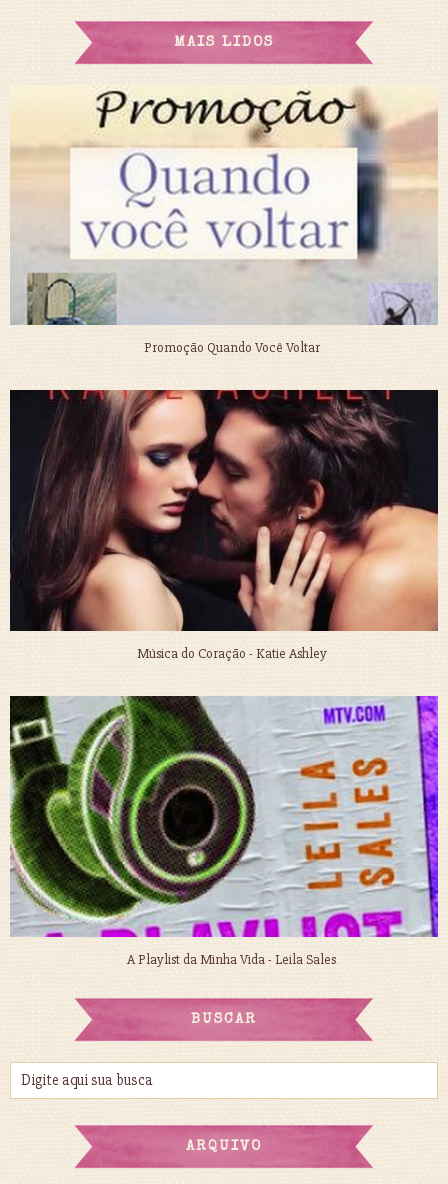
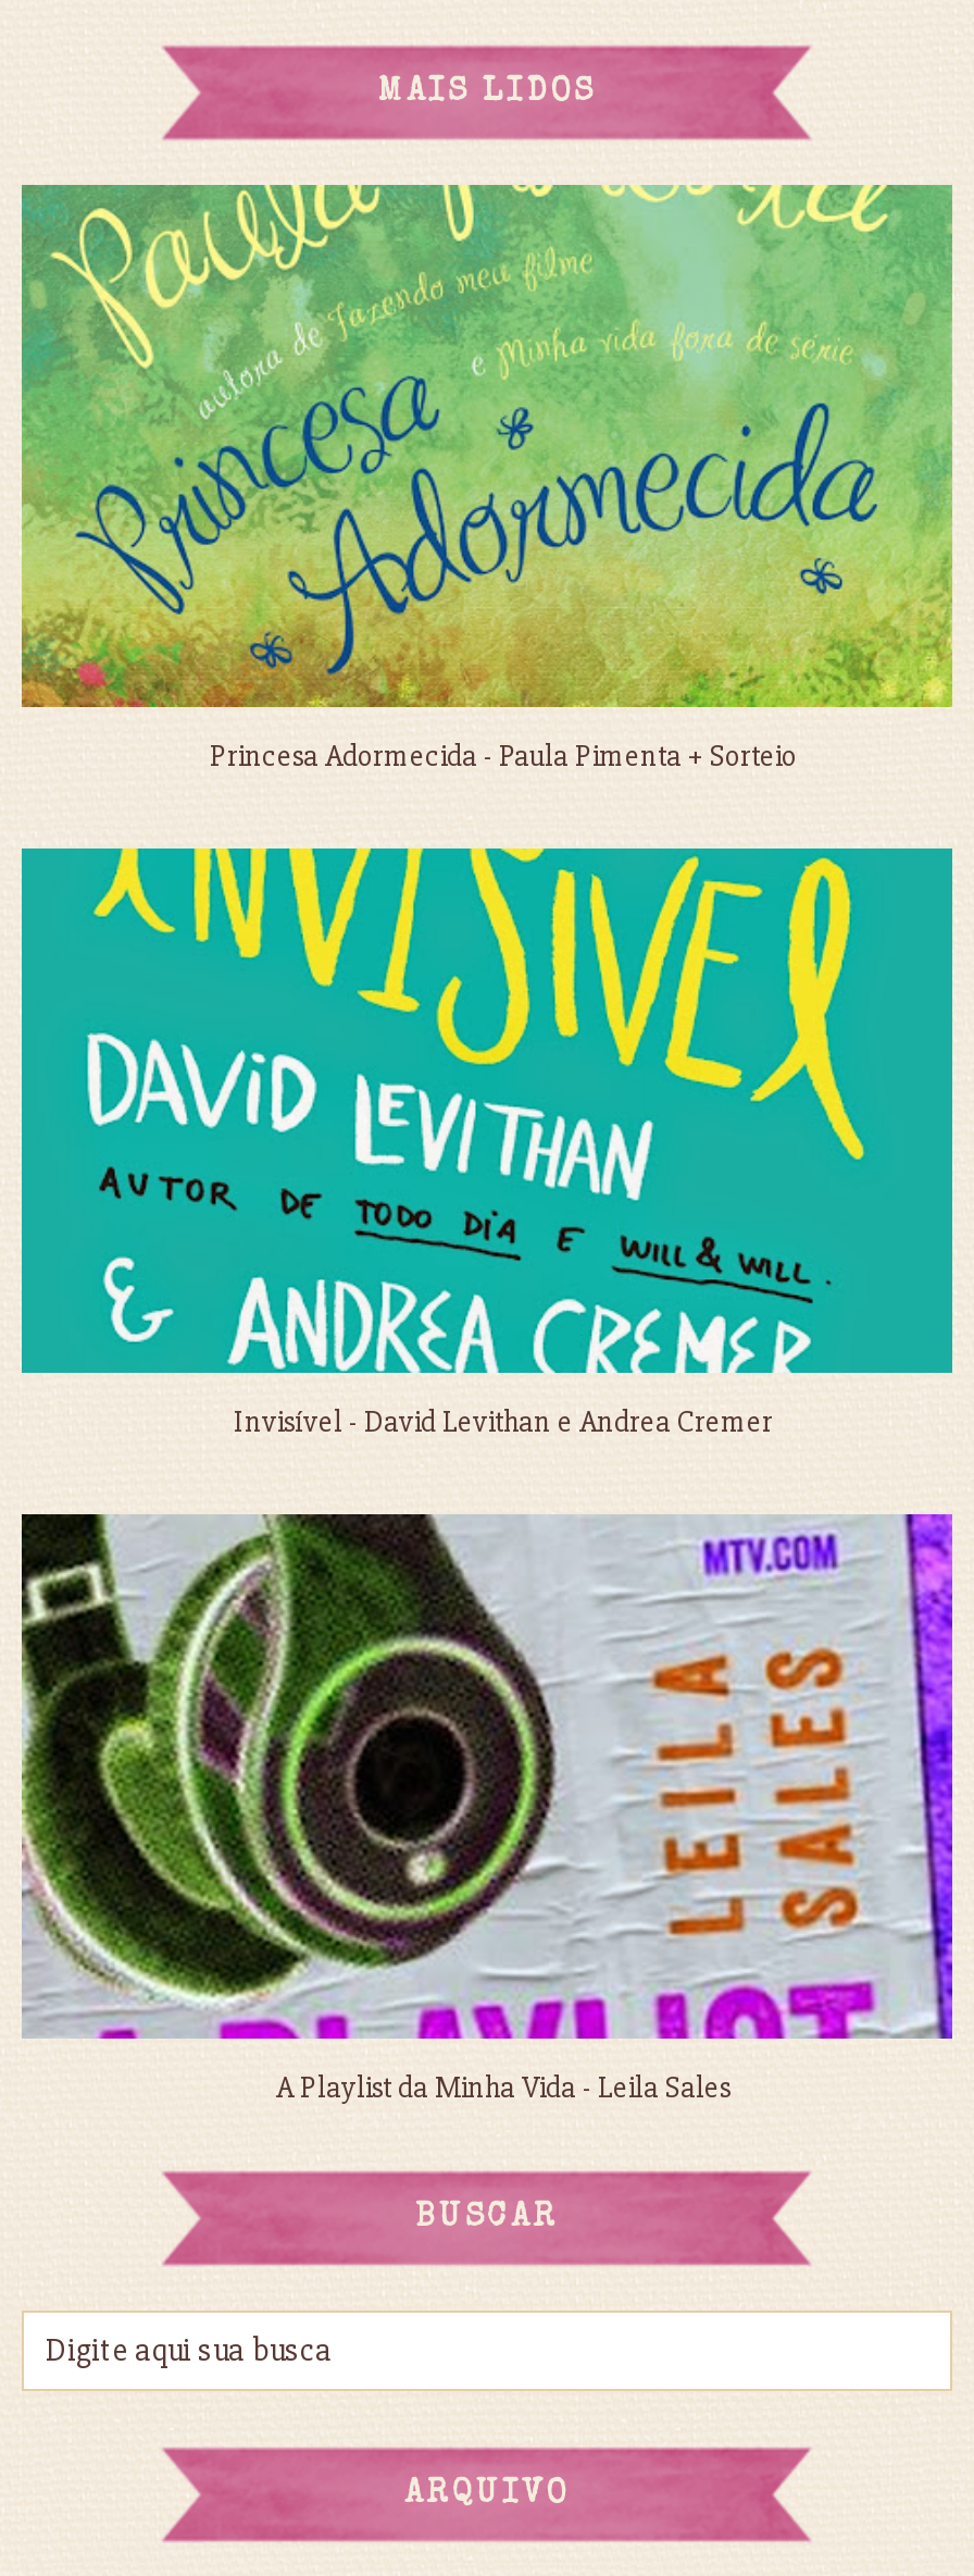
- [image]
- Promoção Quando Você Voltar
+ [image]
+ Princesa Adormecida - Paula Pimenta + Sorteio

- [image]
- Música do Coração - Katie Ashley
+ [image]
+ Invisível - David Levithan e Andrea Cremer
